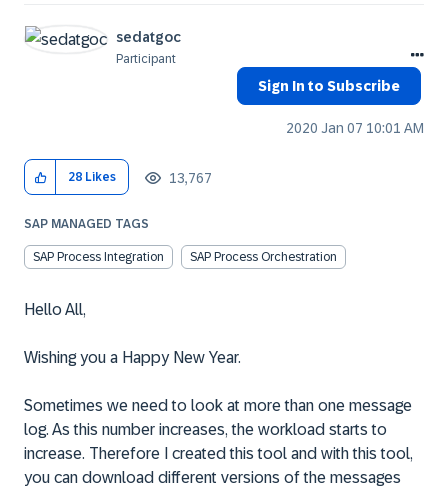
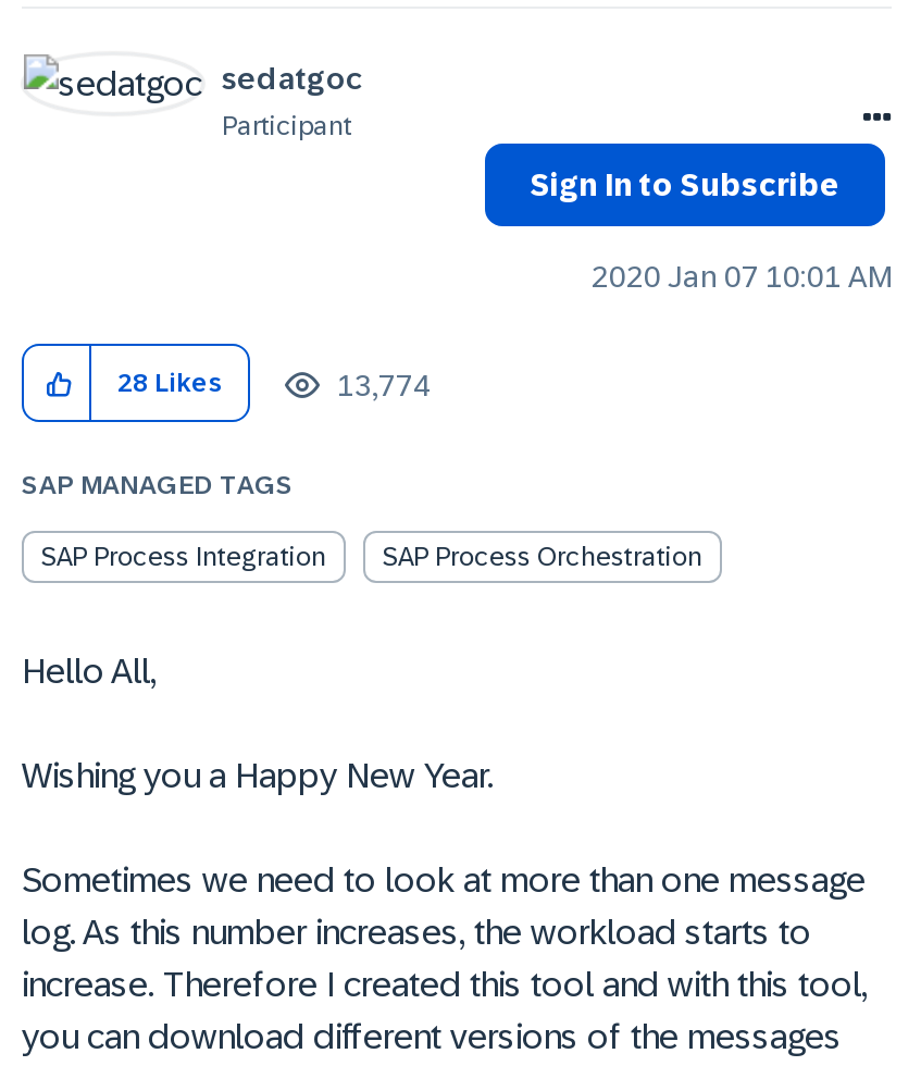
- 13,767
+ 13,774
